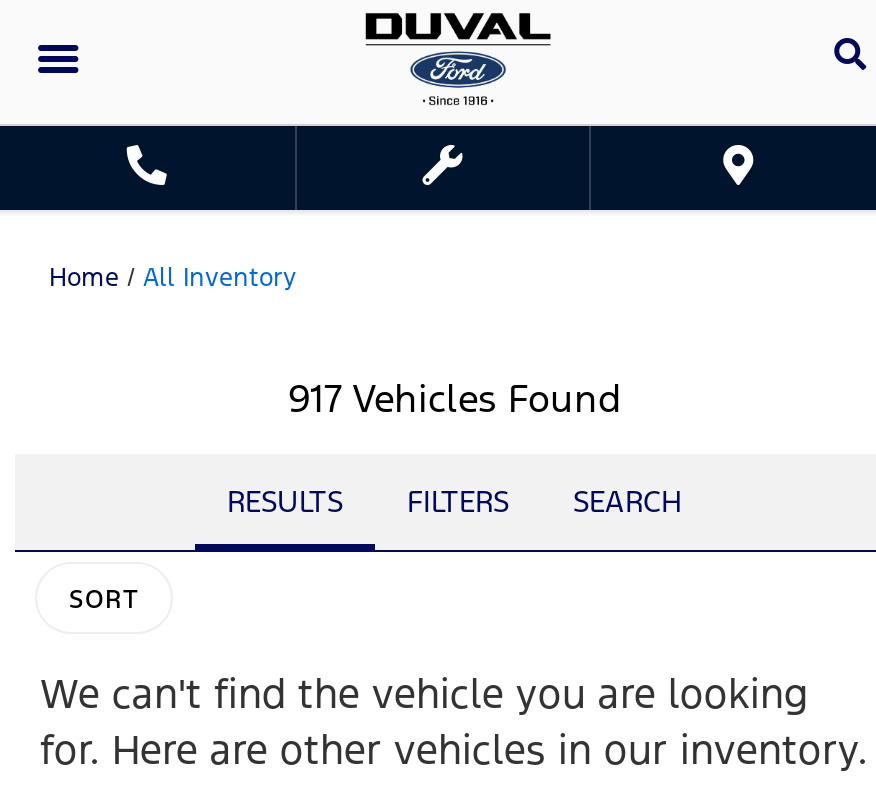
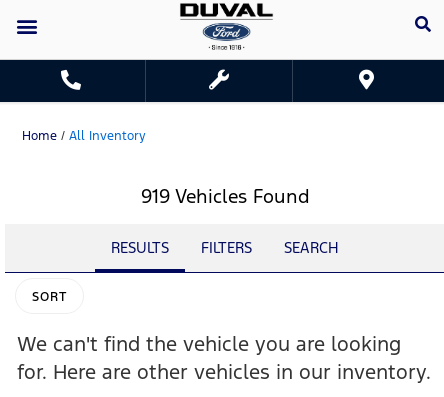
- 917 Vehicles Found
+ 919 Vehicles Found
